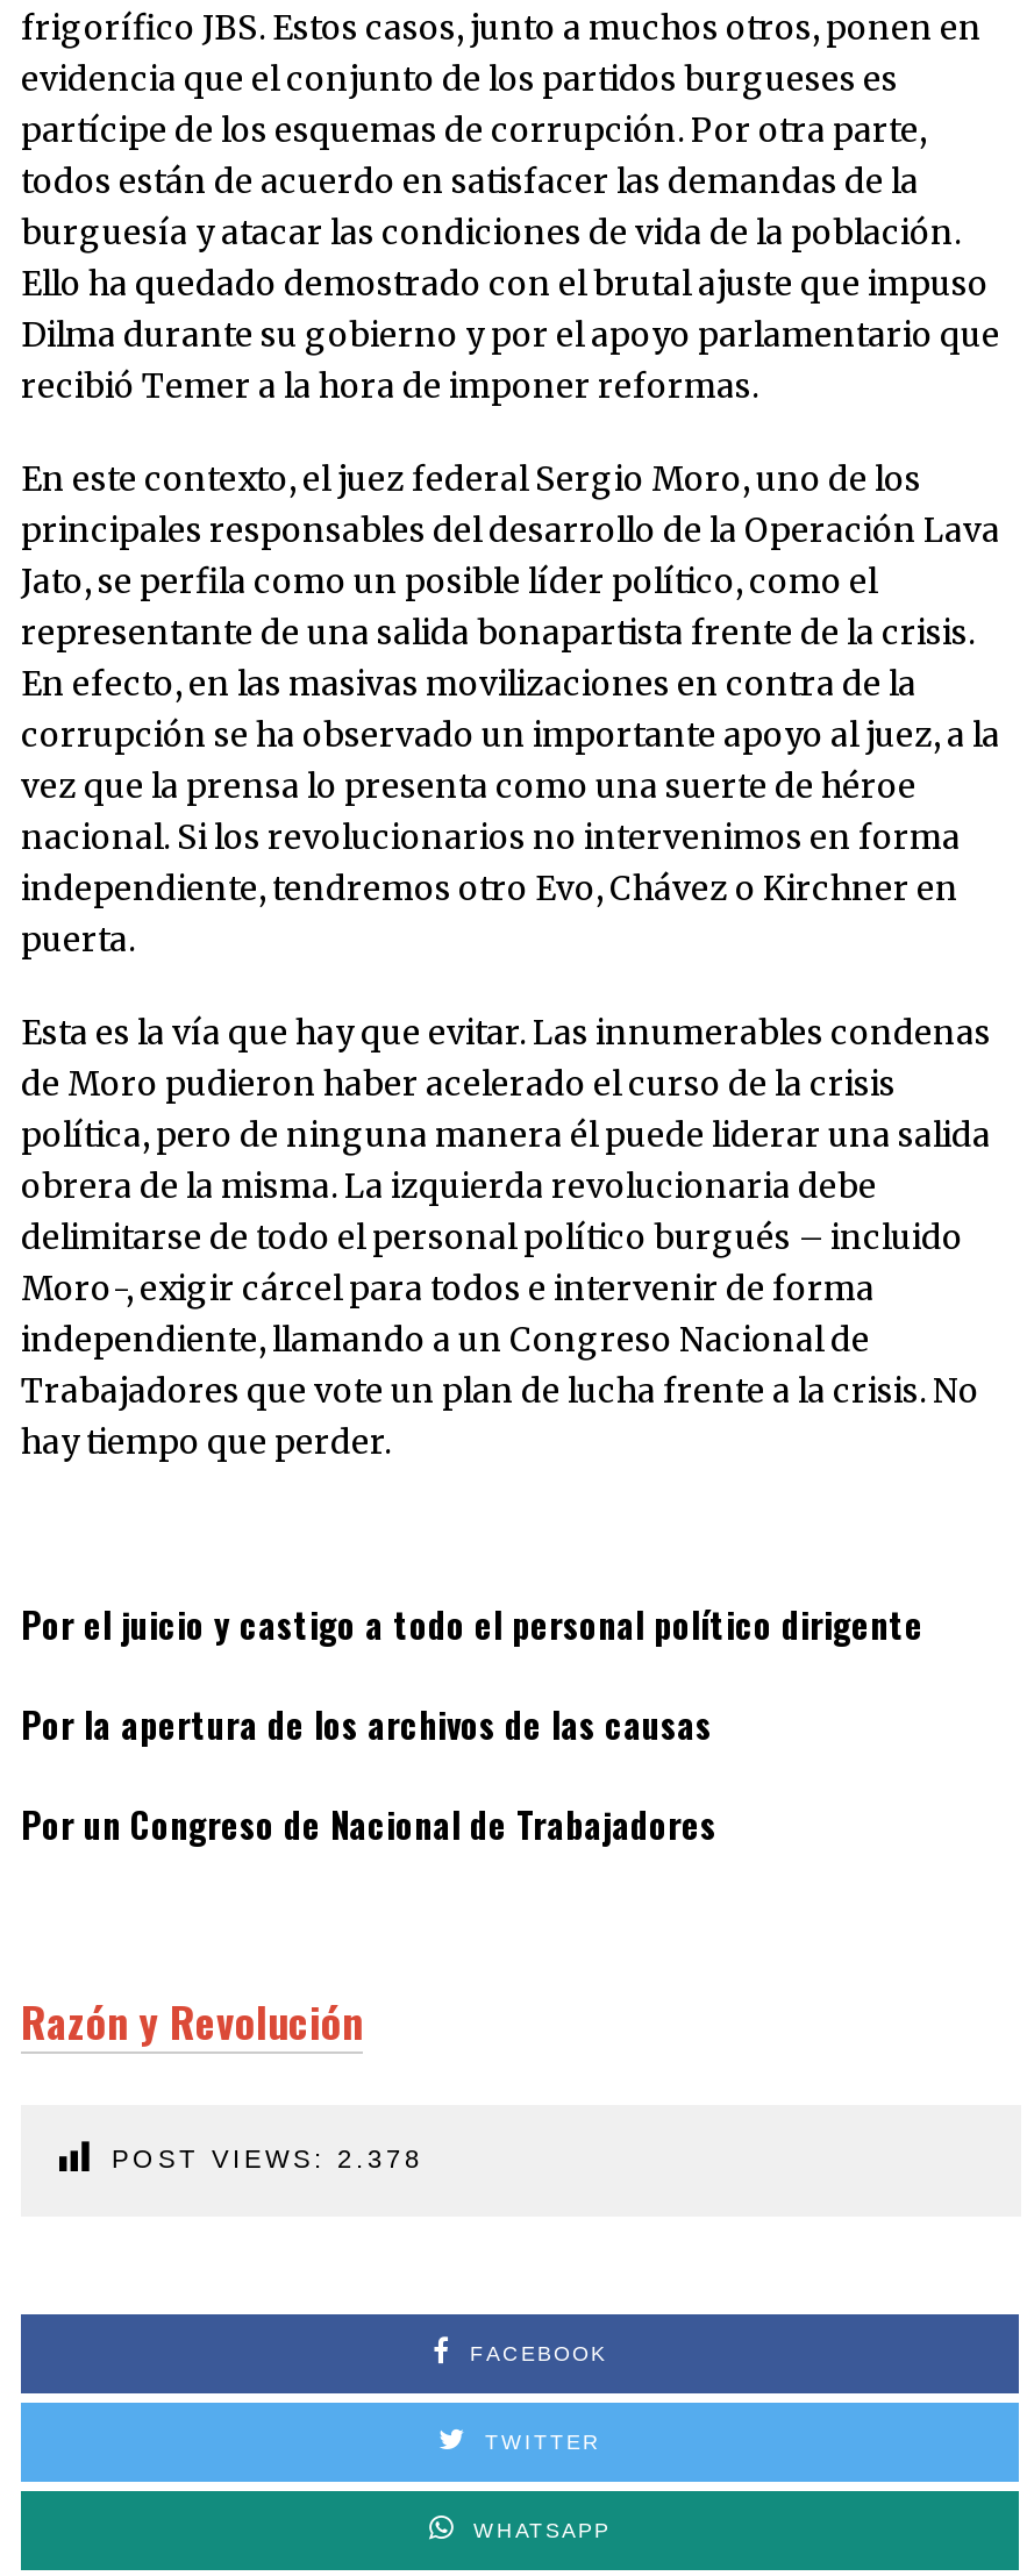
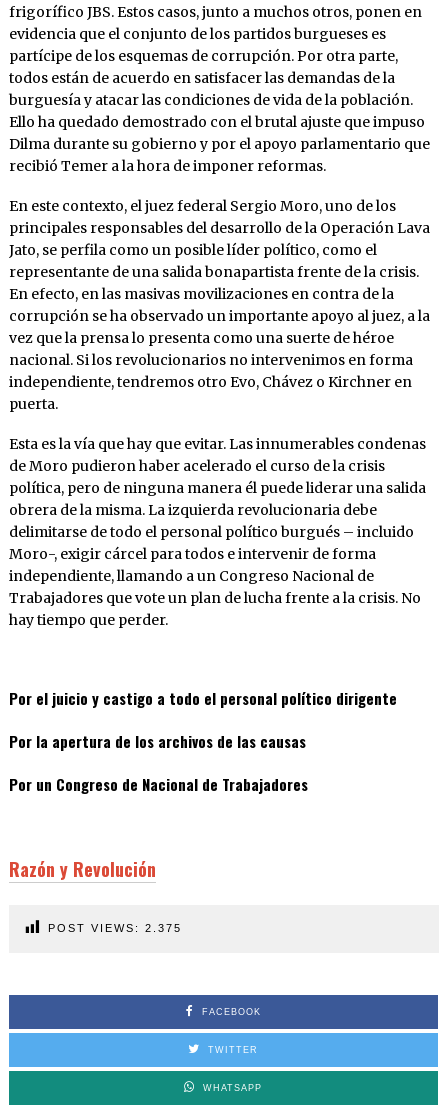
- POST VIEWS: 2.378
+ POST VIEWS: 2.375
